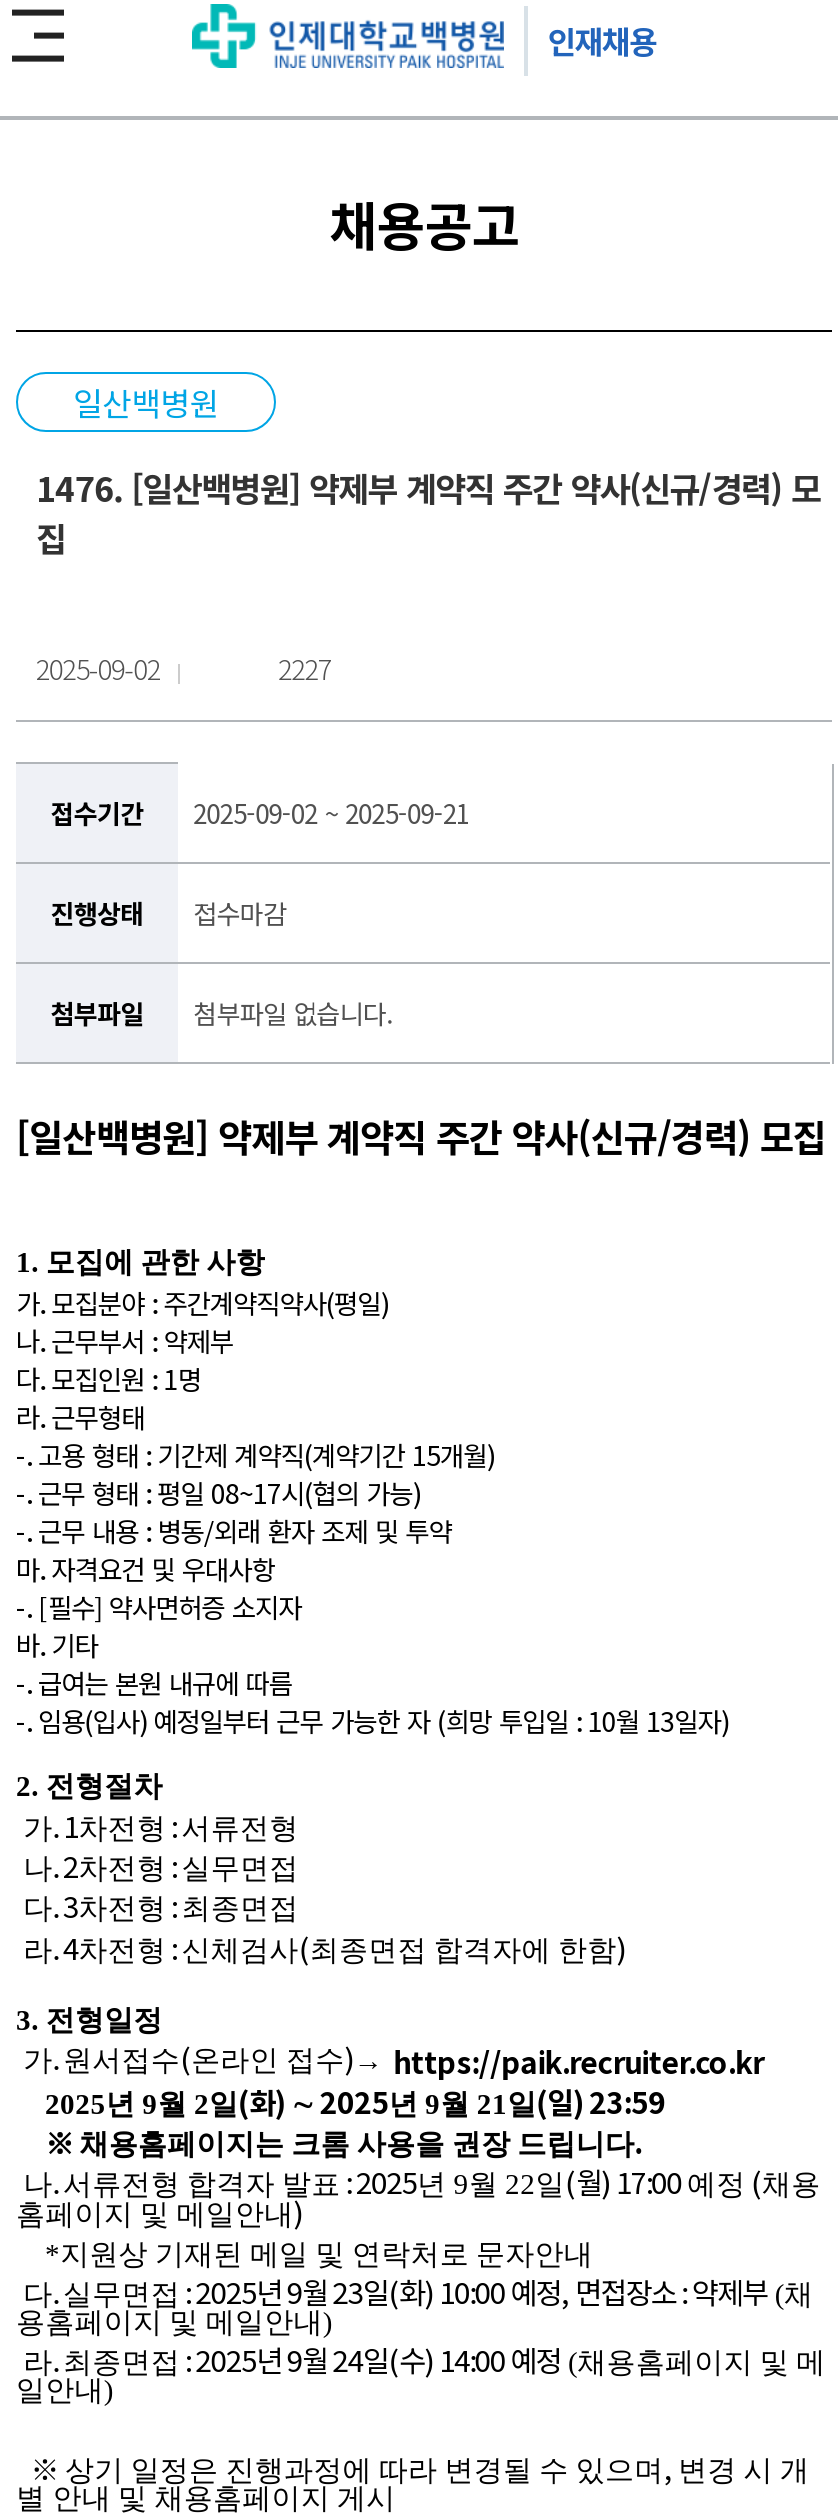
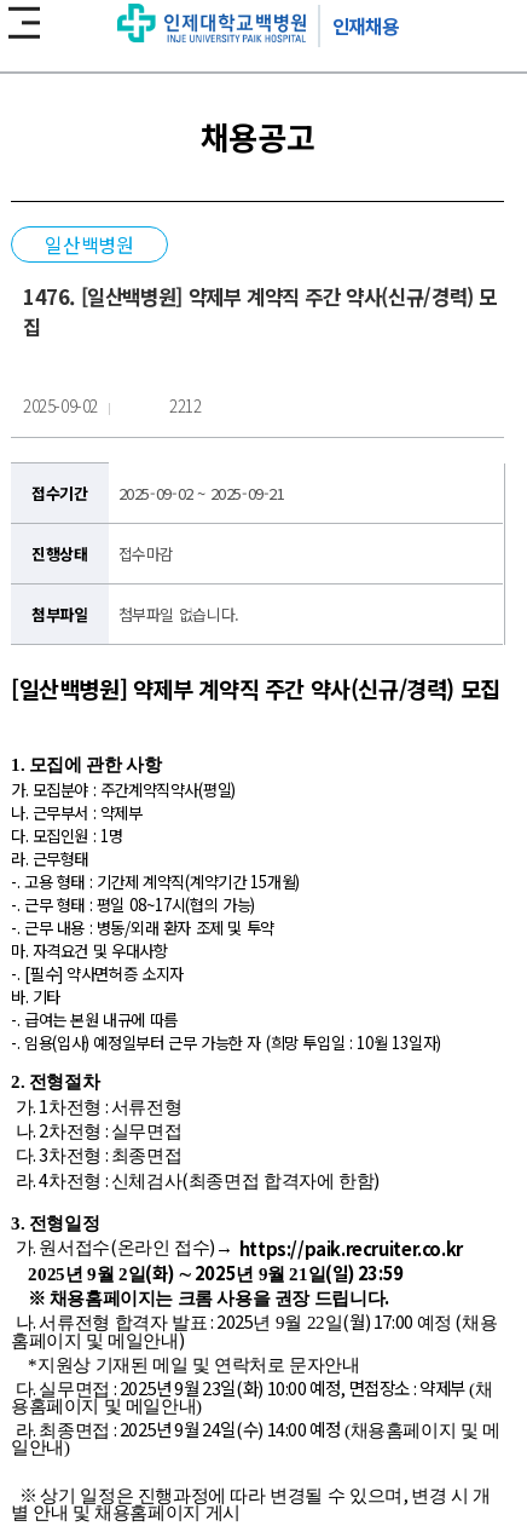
- 2227
+ 2212
